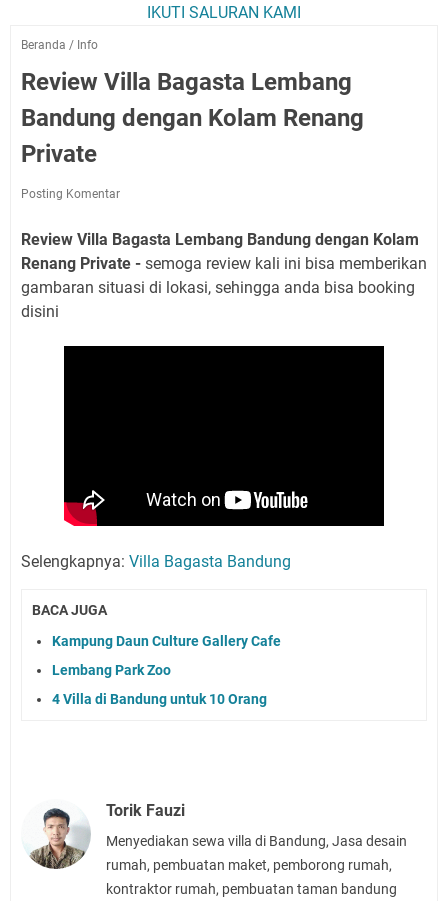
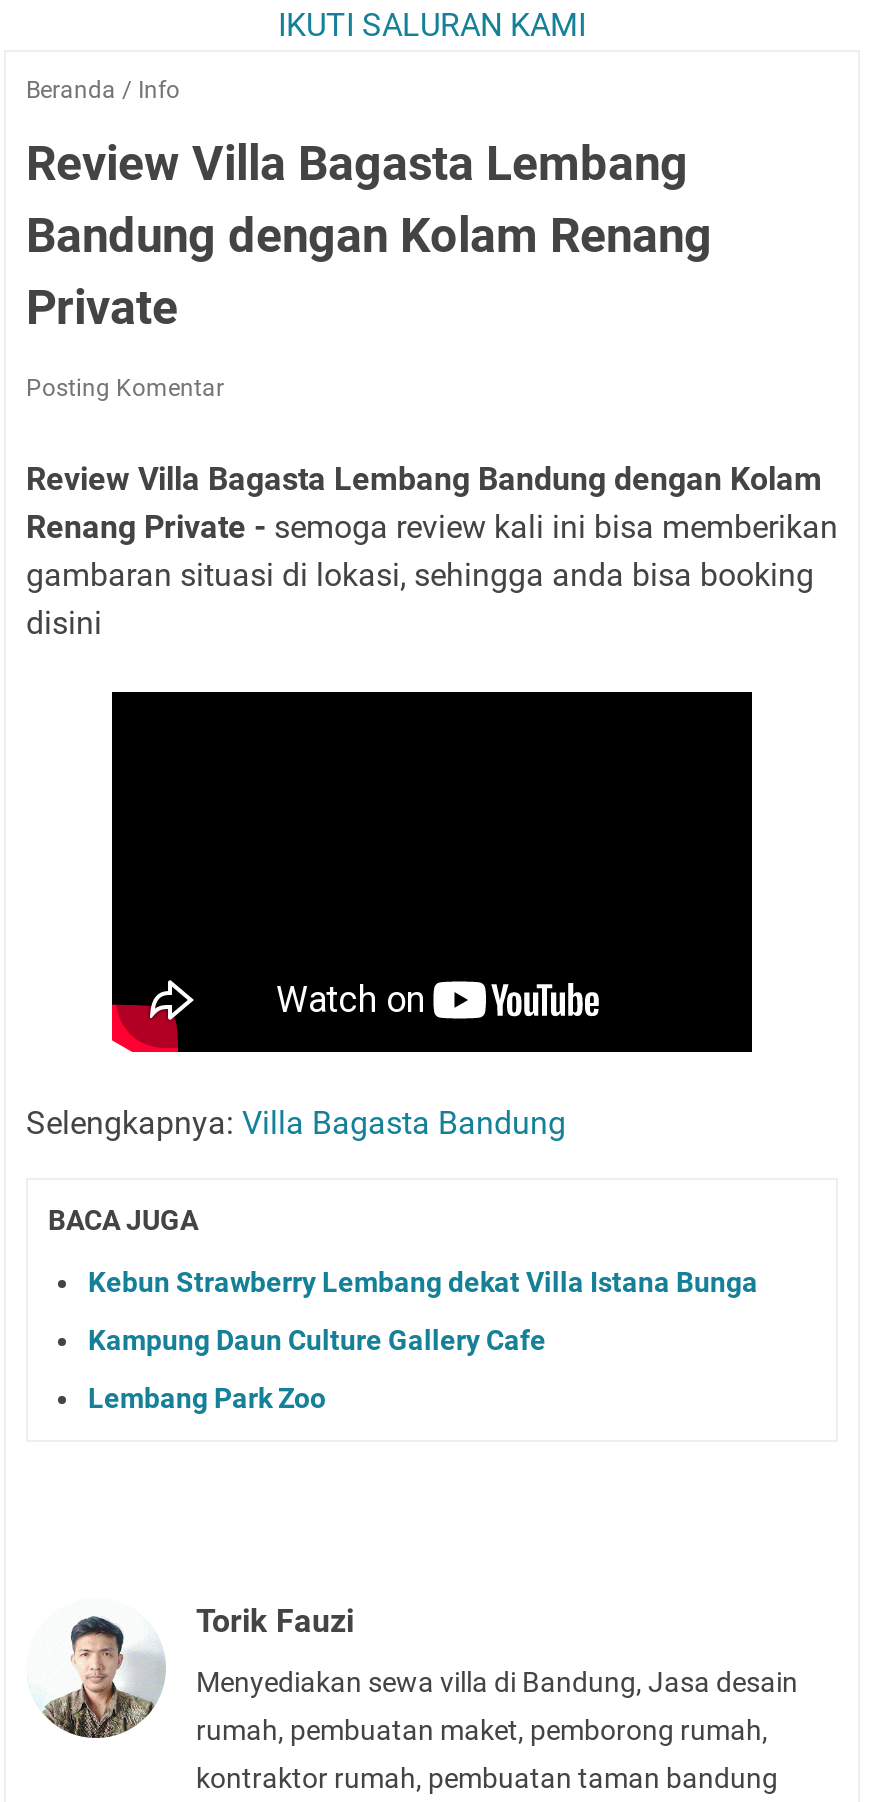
+ Kebun Strawberry Lembang dekat Villa Istana Bunga

moved down: Kampung Daun Culture Gallery Cafe | Lembang Park Zoo

- 4 Villa di Bandung untuk 10 Orang
